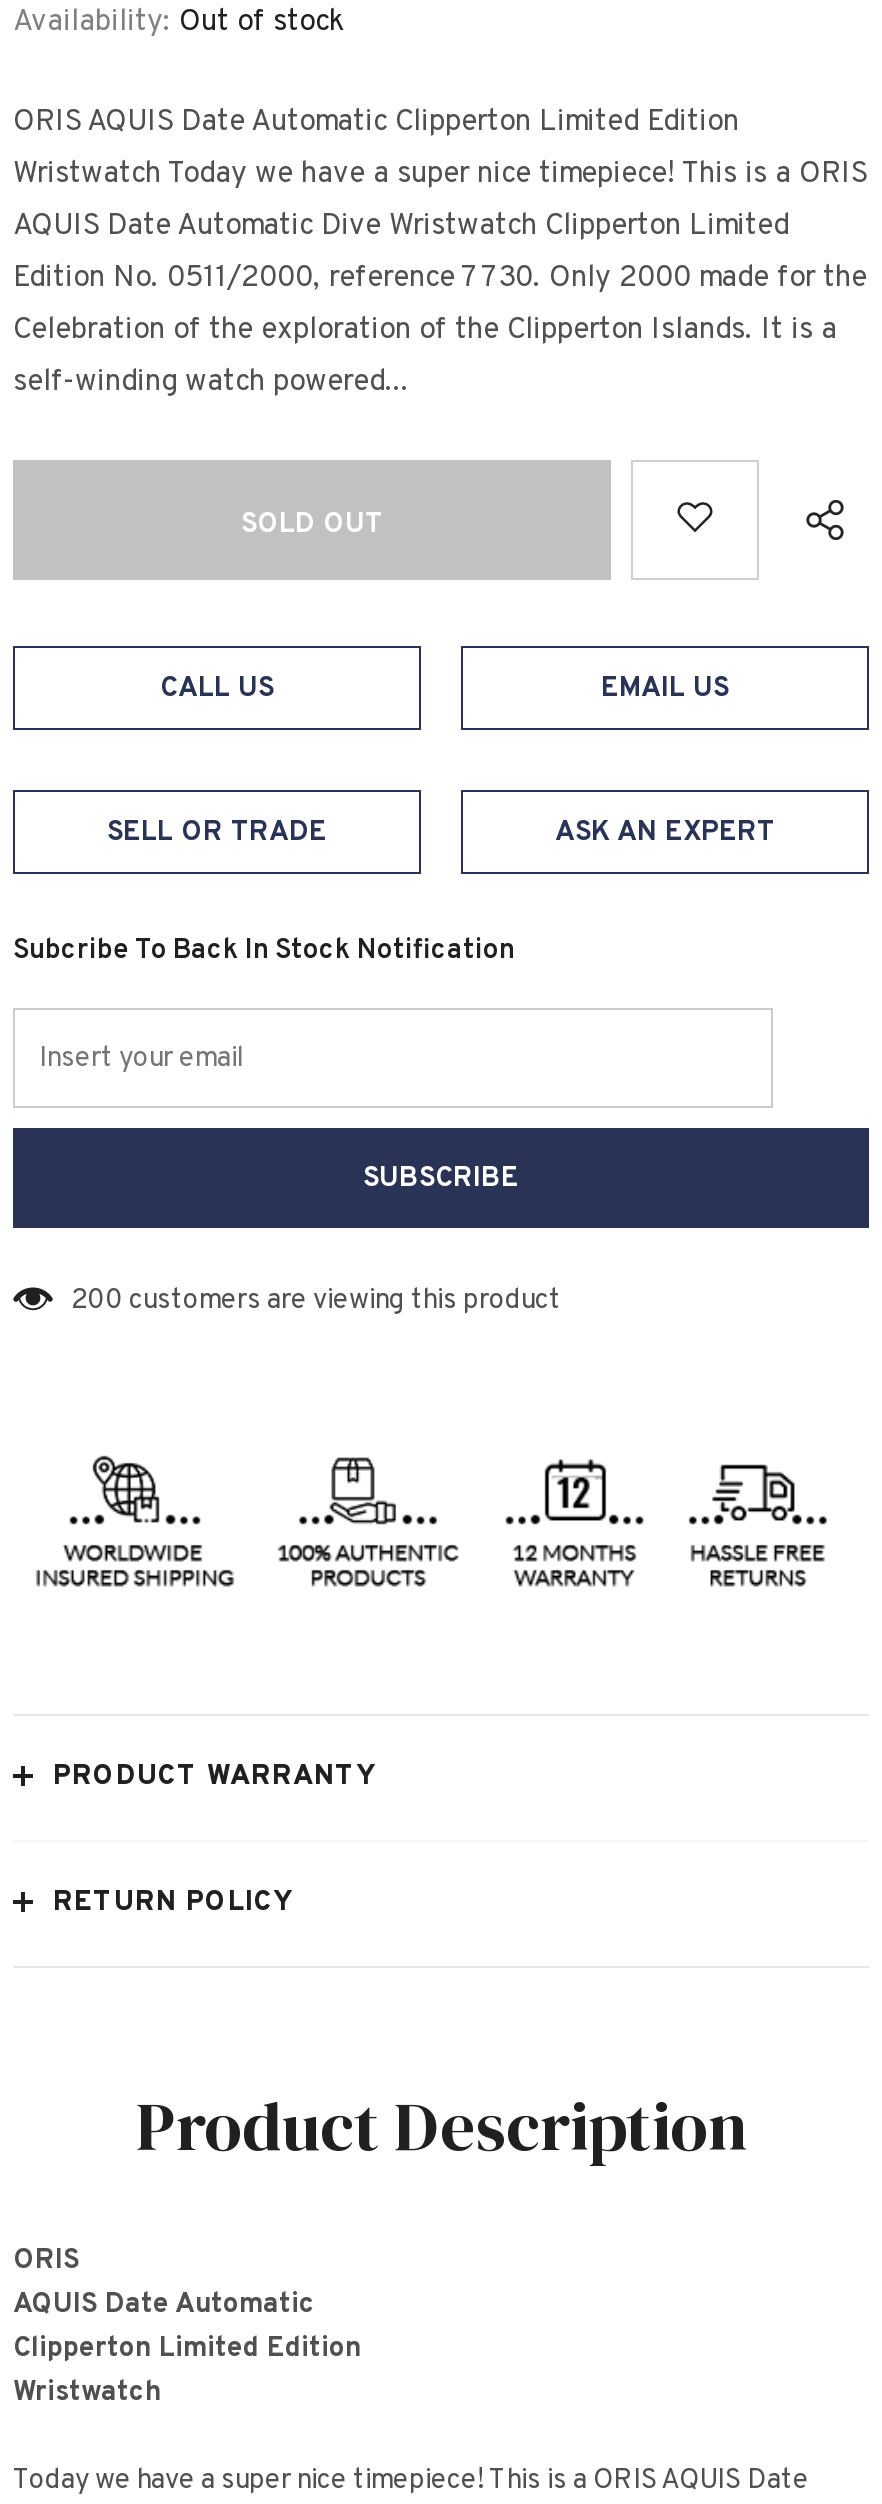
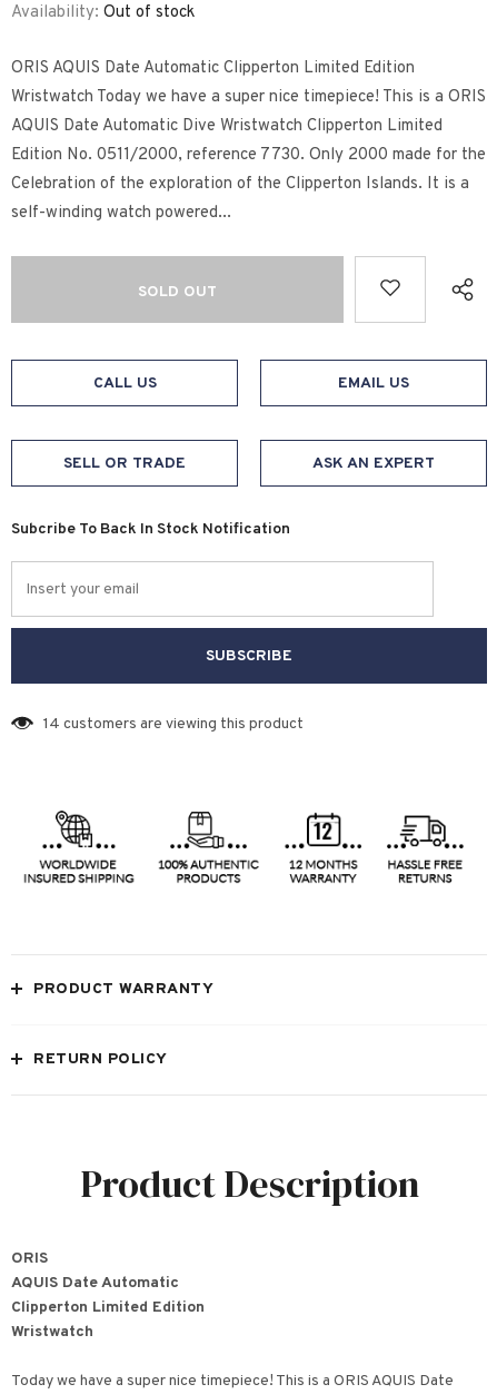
- 200 customers are viewing this product
+ 14 customers are viewing this product
